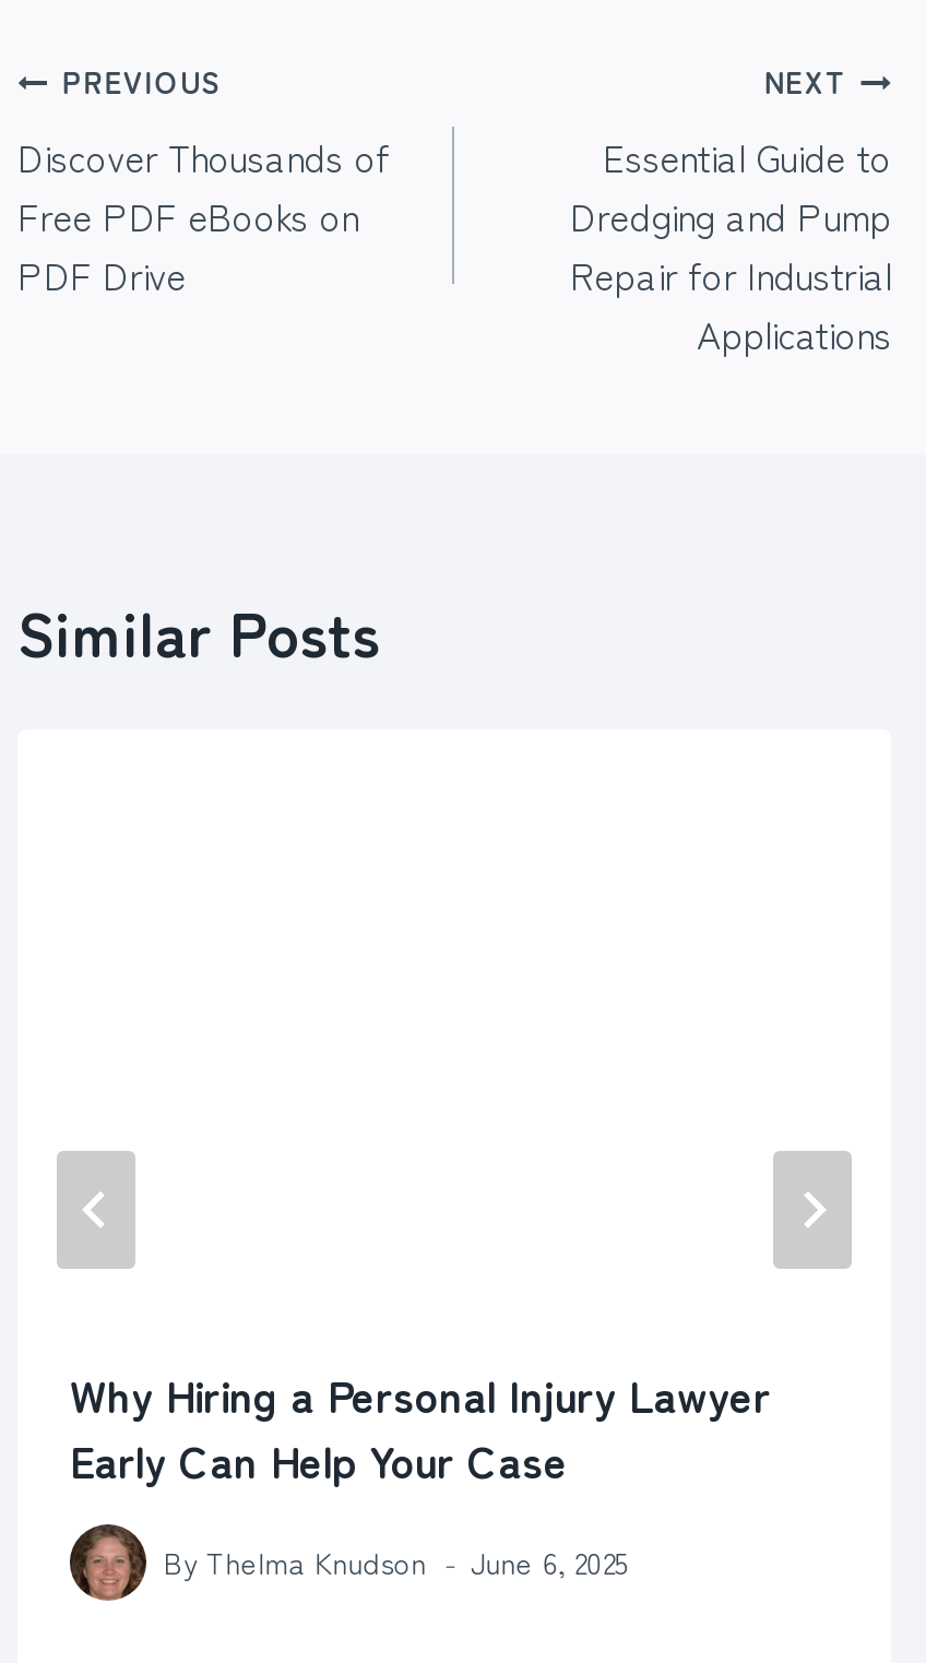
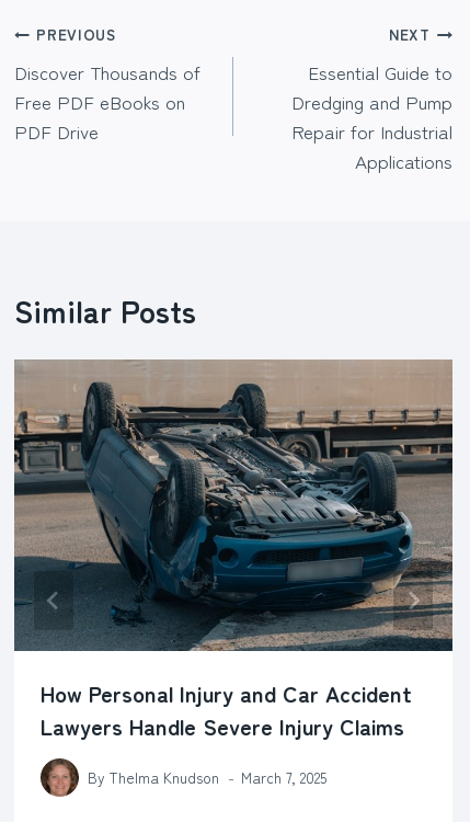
+ [image]

- Why Hiring a Personal Injury Lawyer
- Early Can Help Your Case
+ How Personal Injury and Car Accident
+ Lawyers Handle Severe Injury Claims

- By Thelma Knudson June 6, 2025
+ By Thelma Knudson March 7, 2025
